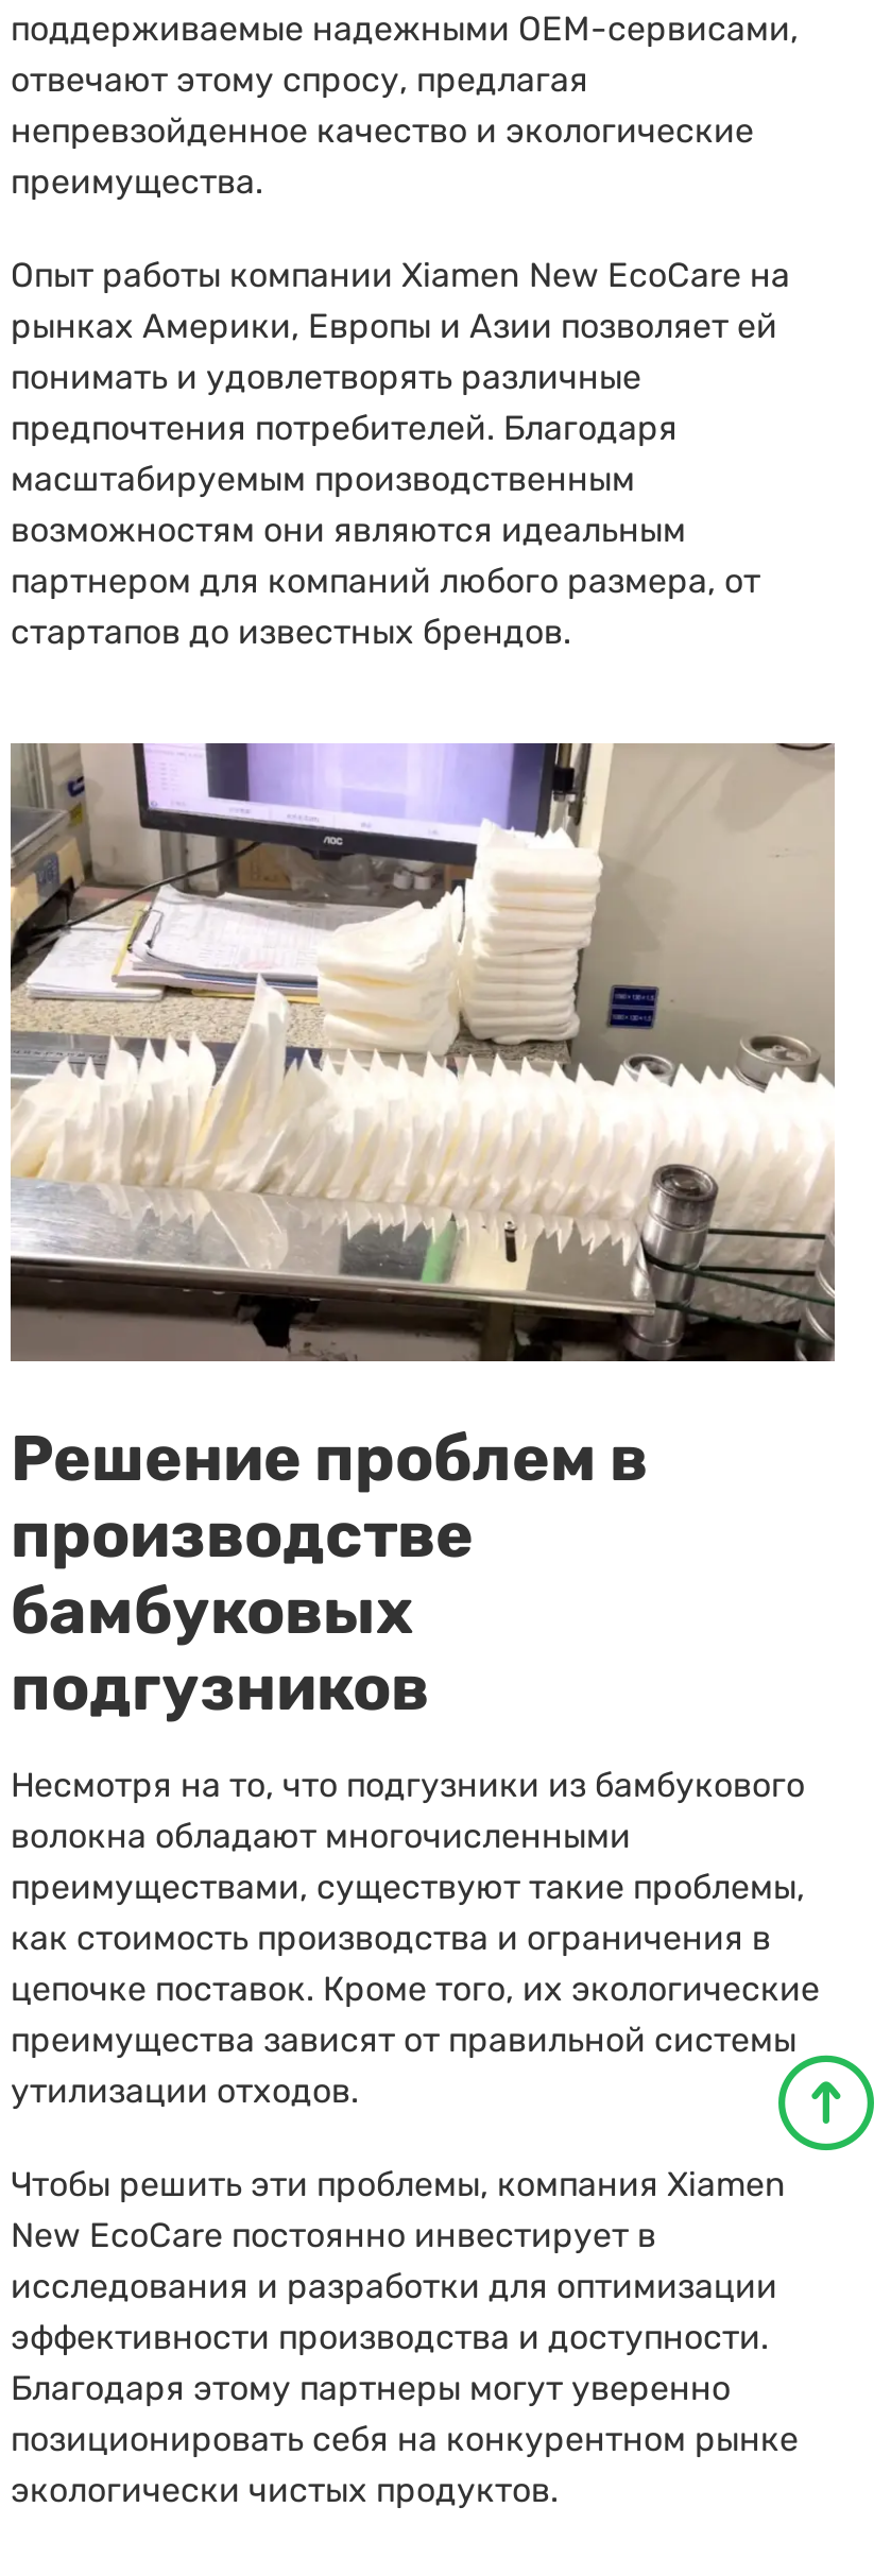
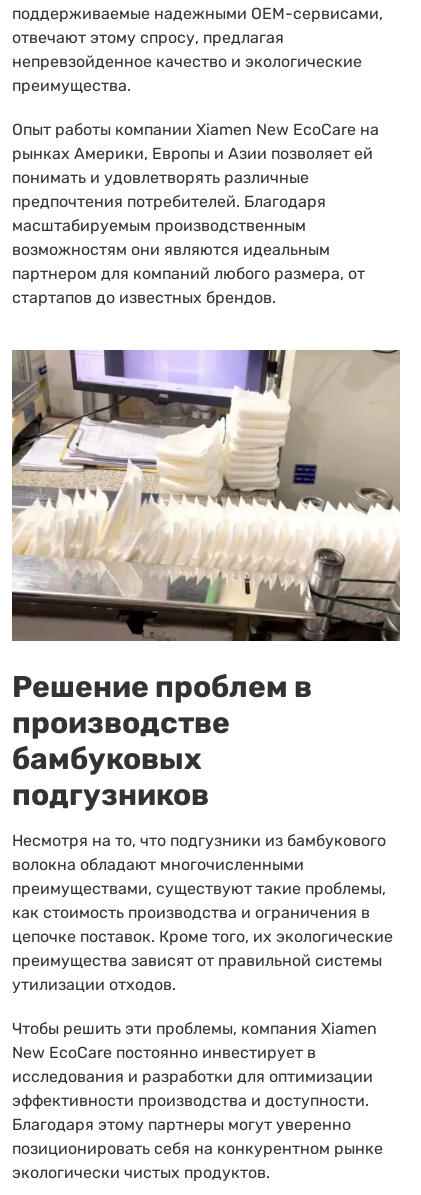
- [image]
